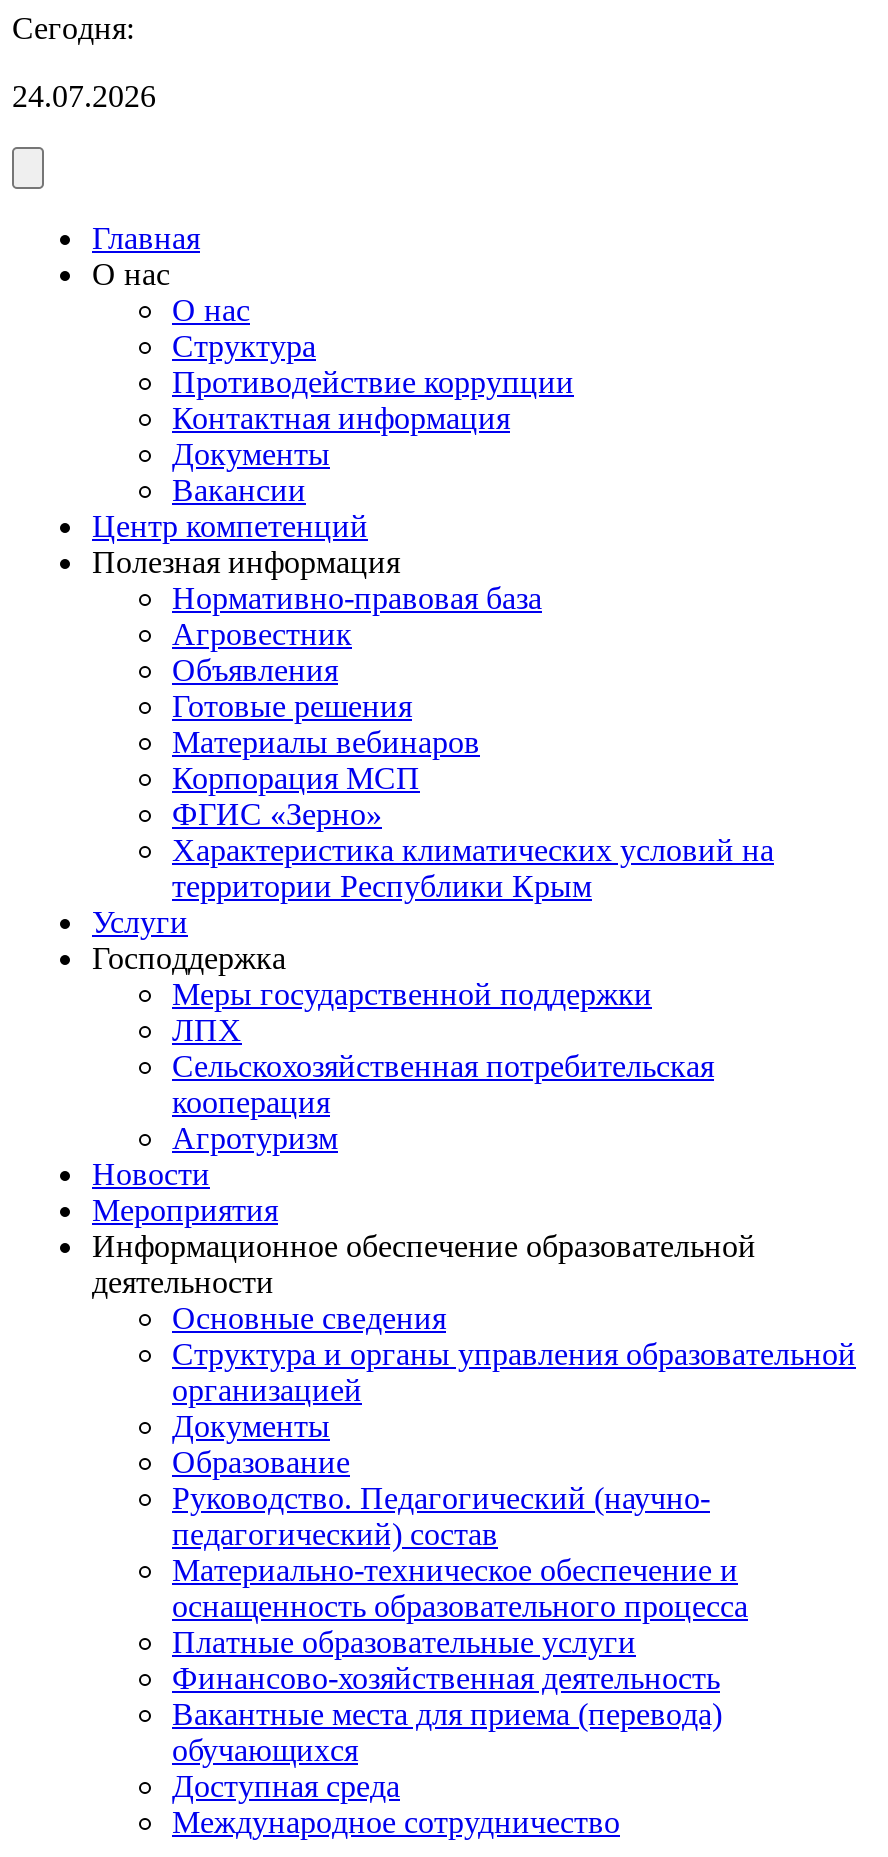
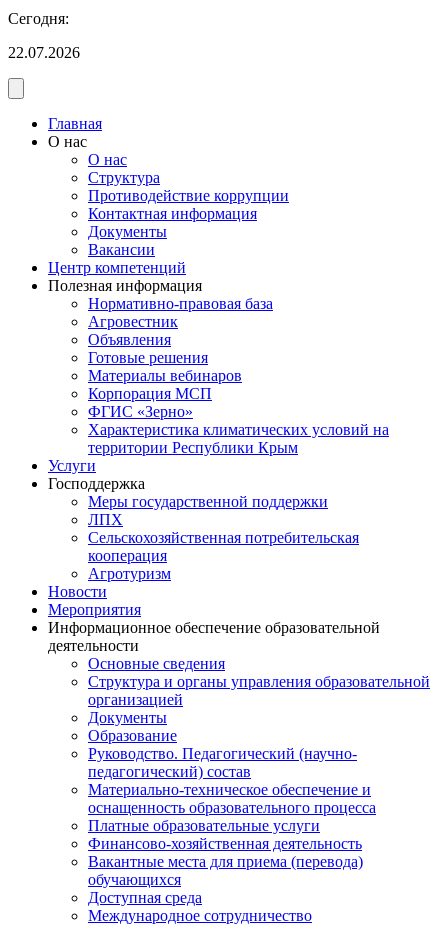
- 24.07.2026
+ 22.07.2026
